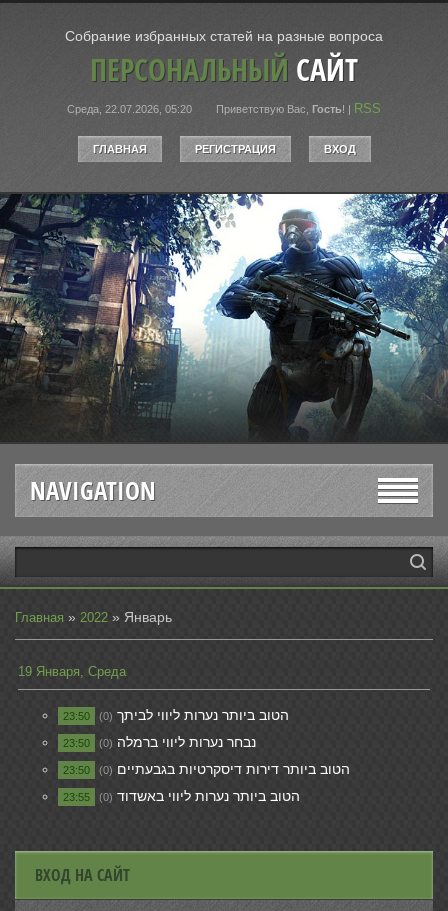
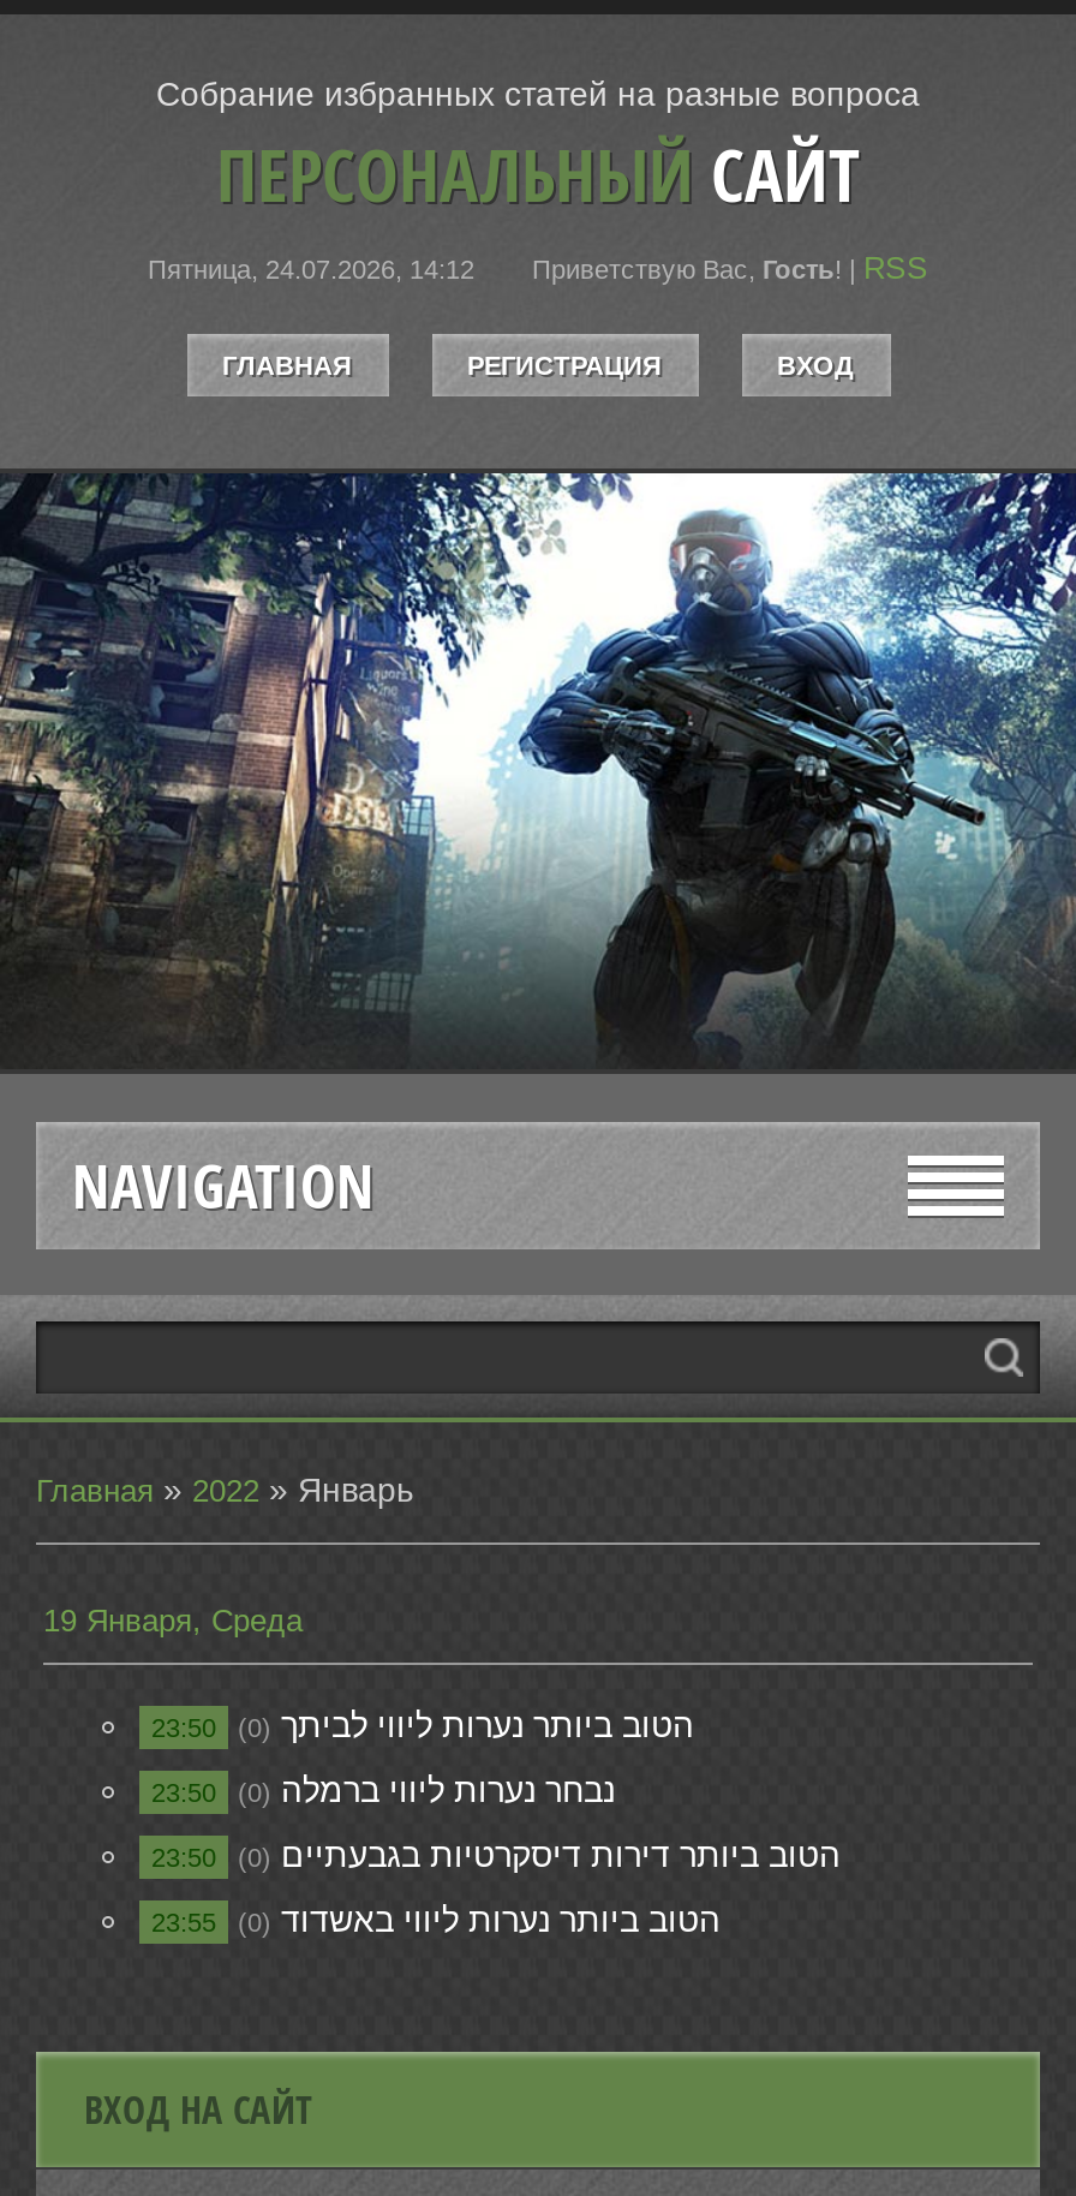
- Среда, 22.07.2026, 05:20
+ Пятница, 24.07.2026, 14:12
